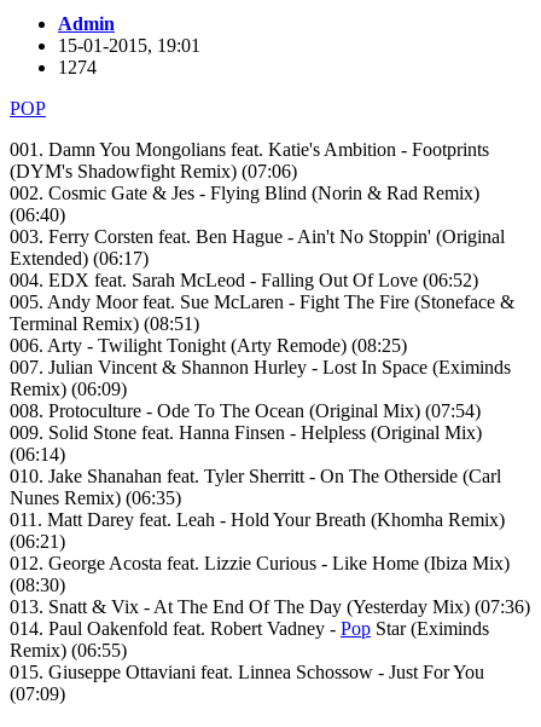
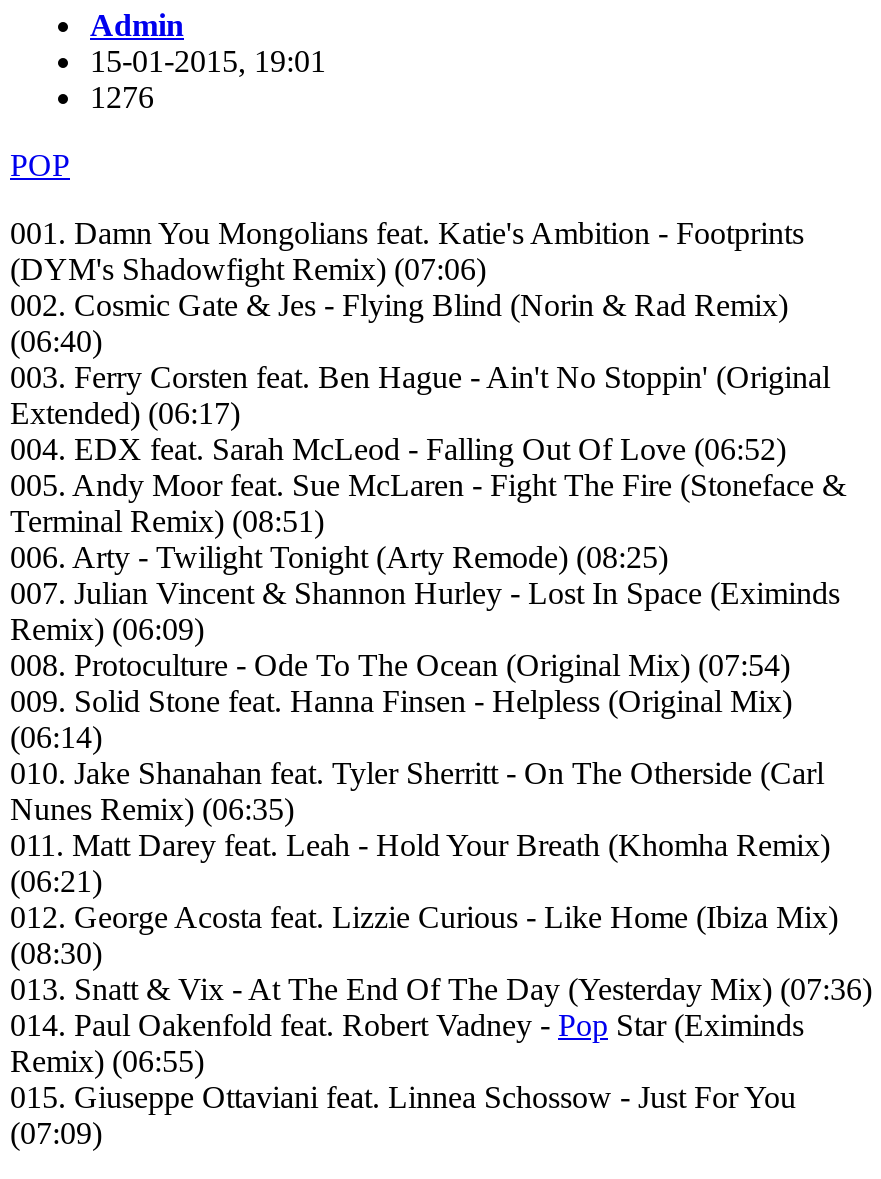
- 1274
+ 1276
